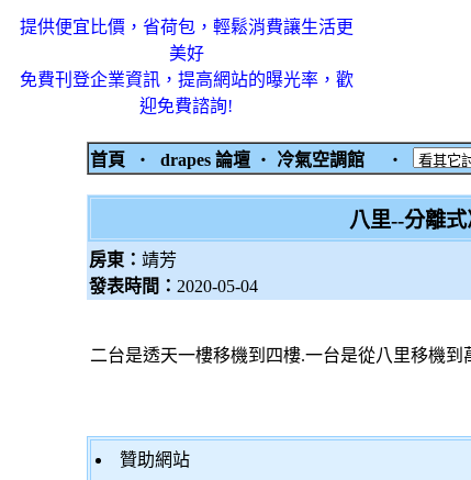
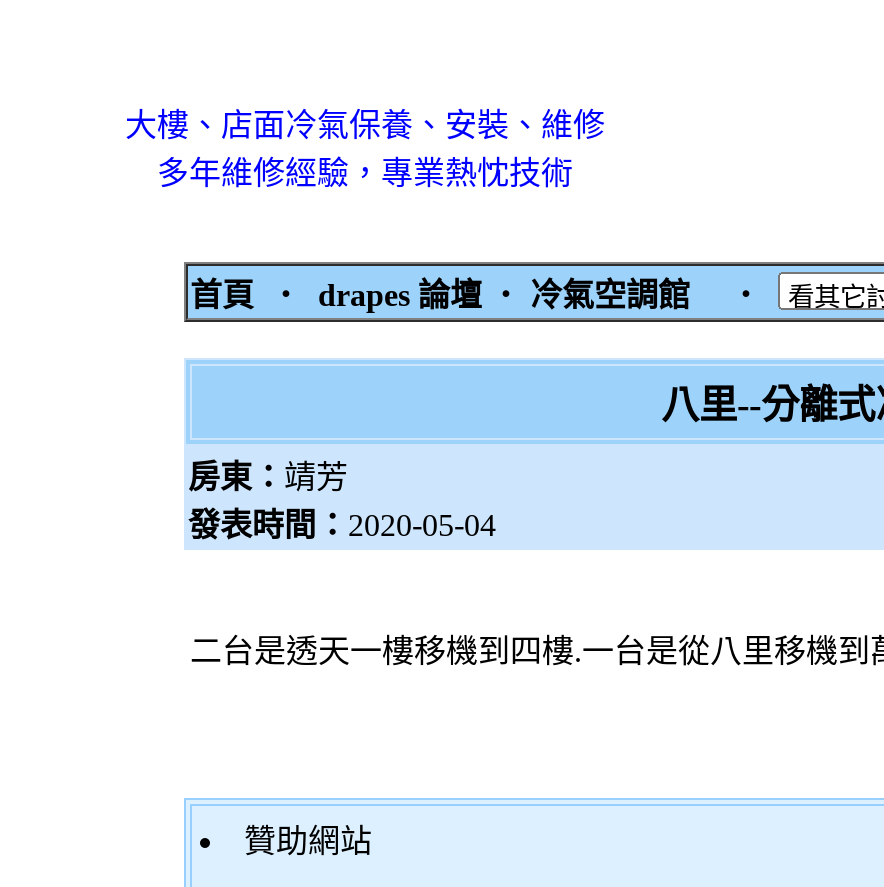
- 提供便宜比價，省荷包，輕鬆消費讓生活更
- 美好
- 免費刊登企業資訊，提高網站的曝光率，歡
- 迎免費諮詢!
+ 大樓、店面冷氣保養、安裝、維修
+ 多年維修經驗，專業熱忱技術
